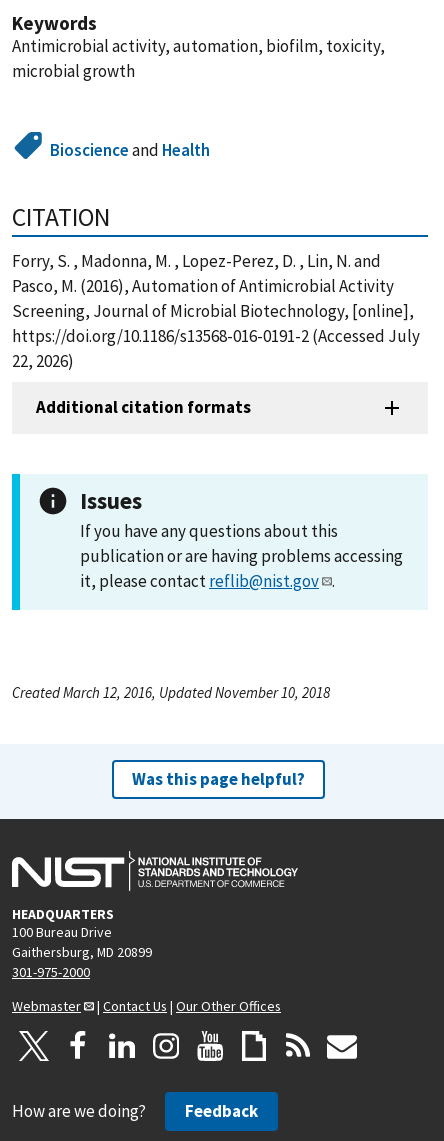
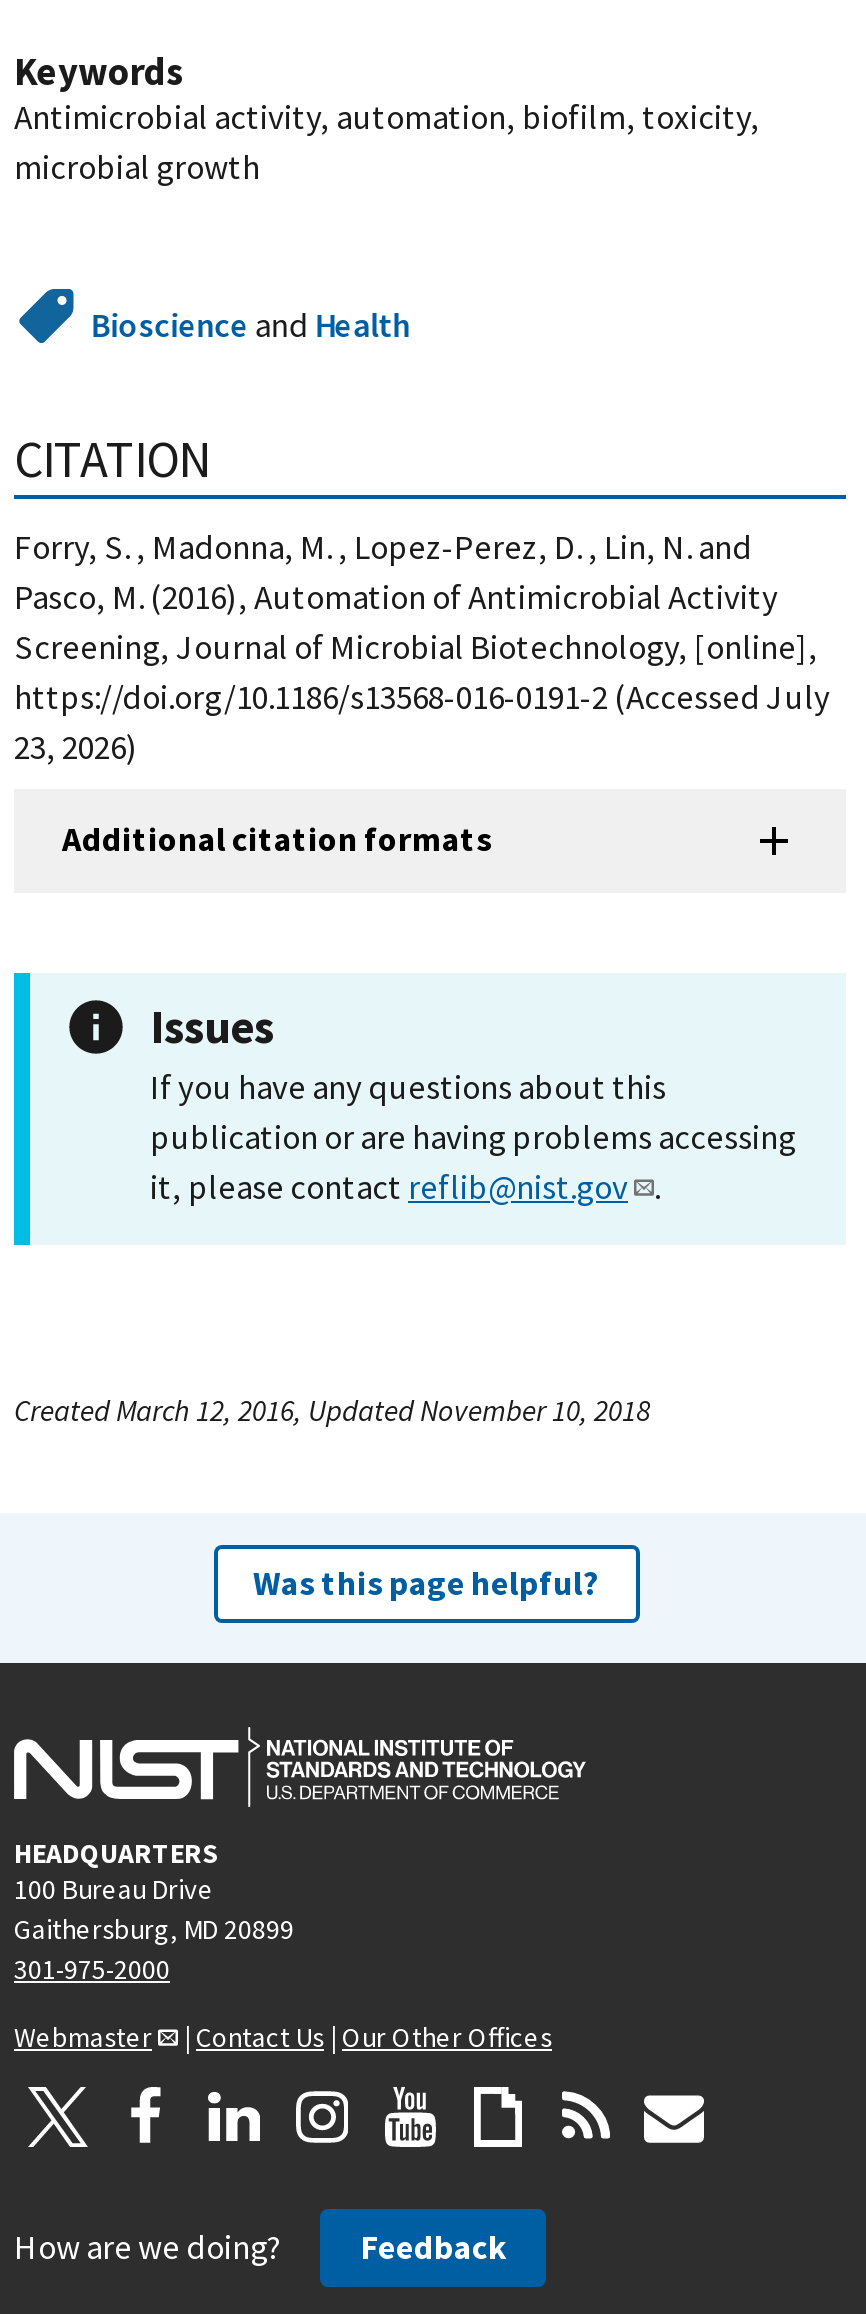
- 22, 2026)
+ 23, 2026)
